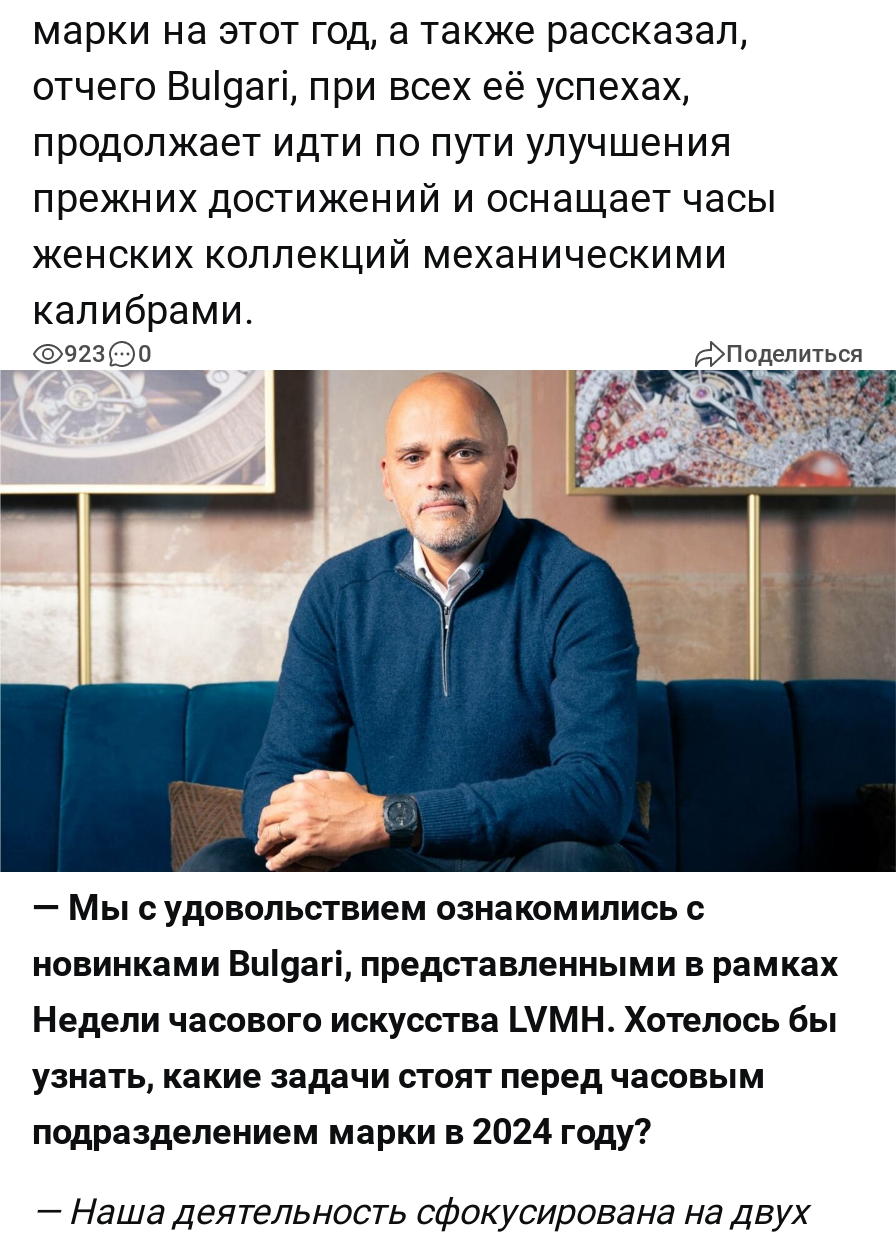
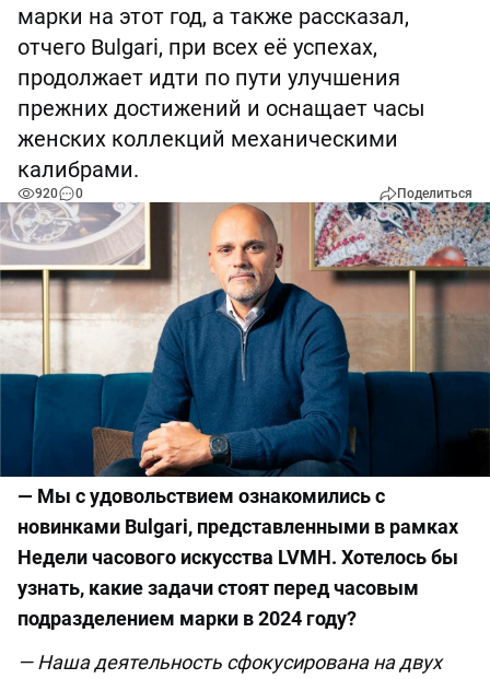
- 923 0
+ 920 0
